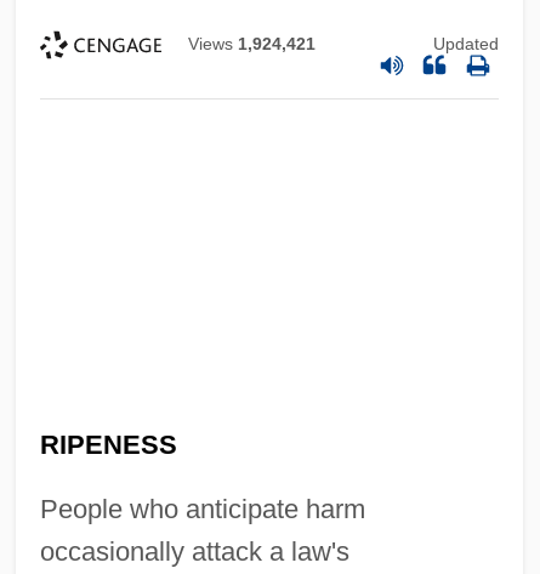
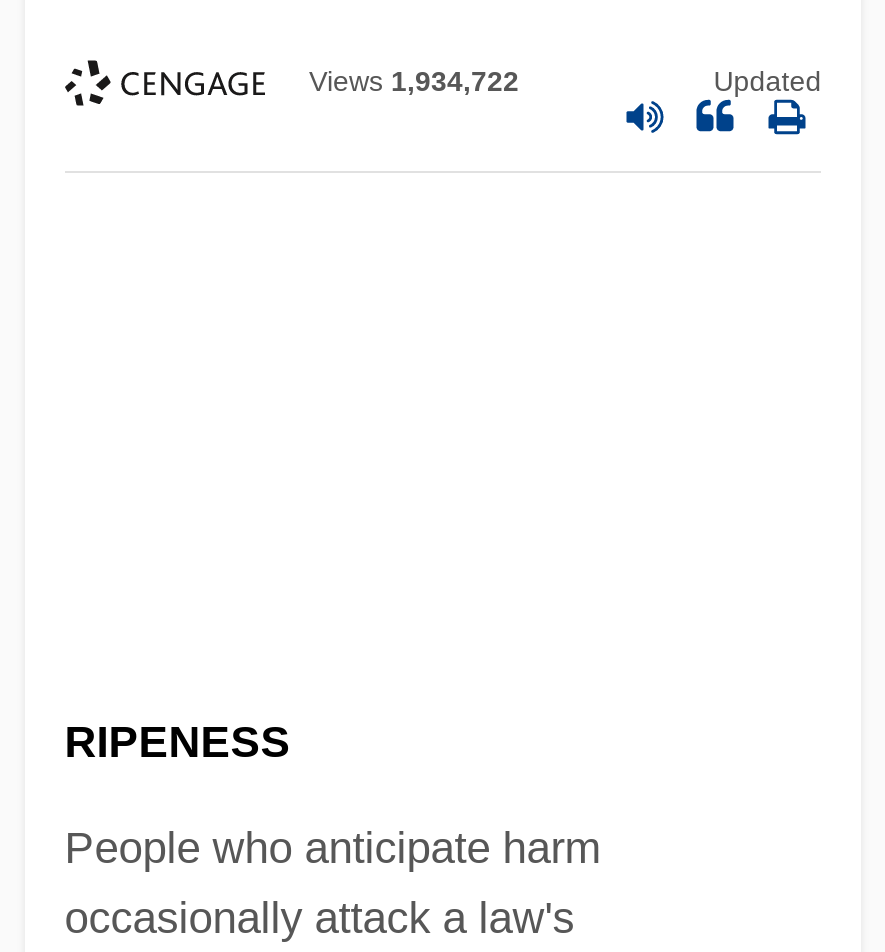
- Views 1,924,421
+ Views 1,934,722
